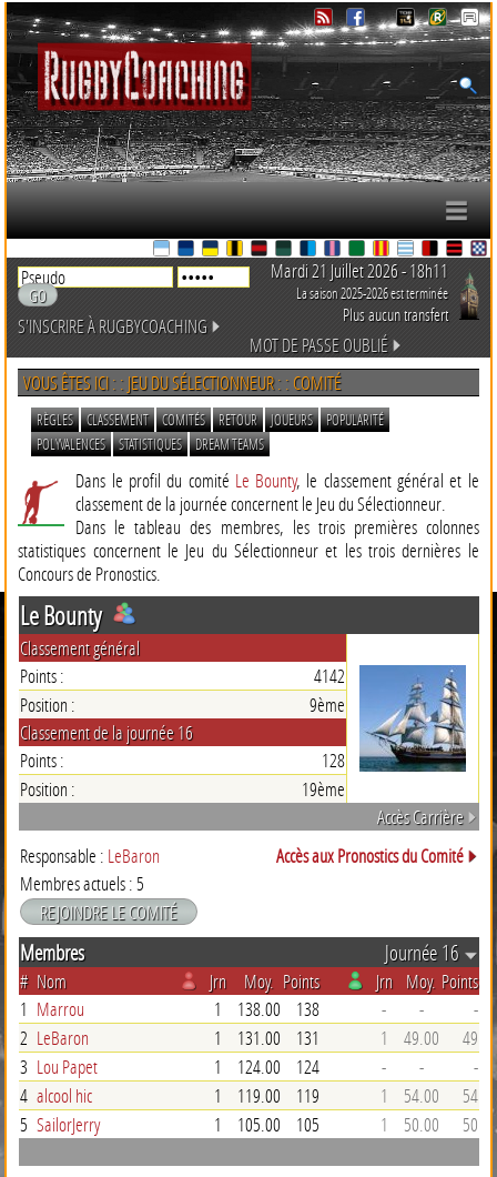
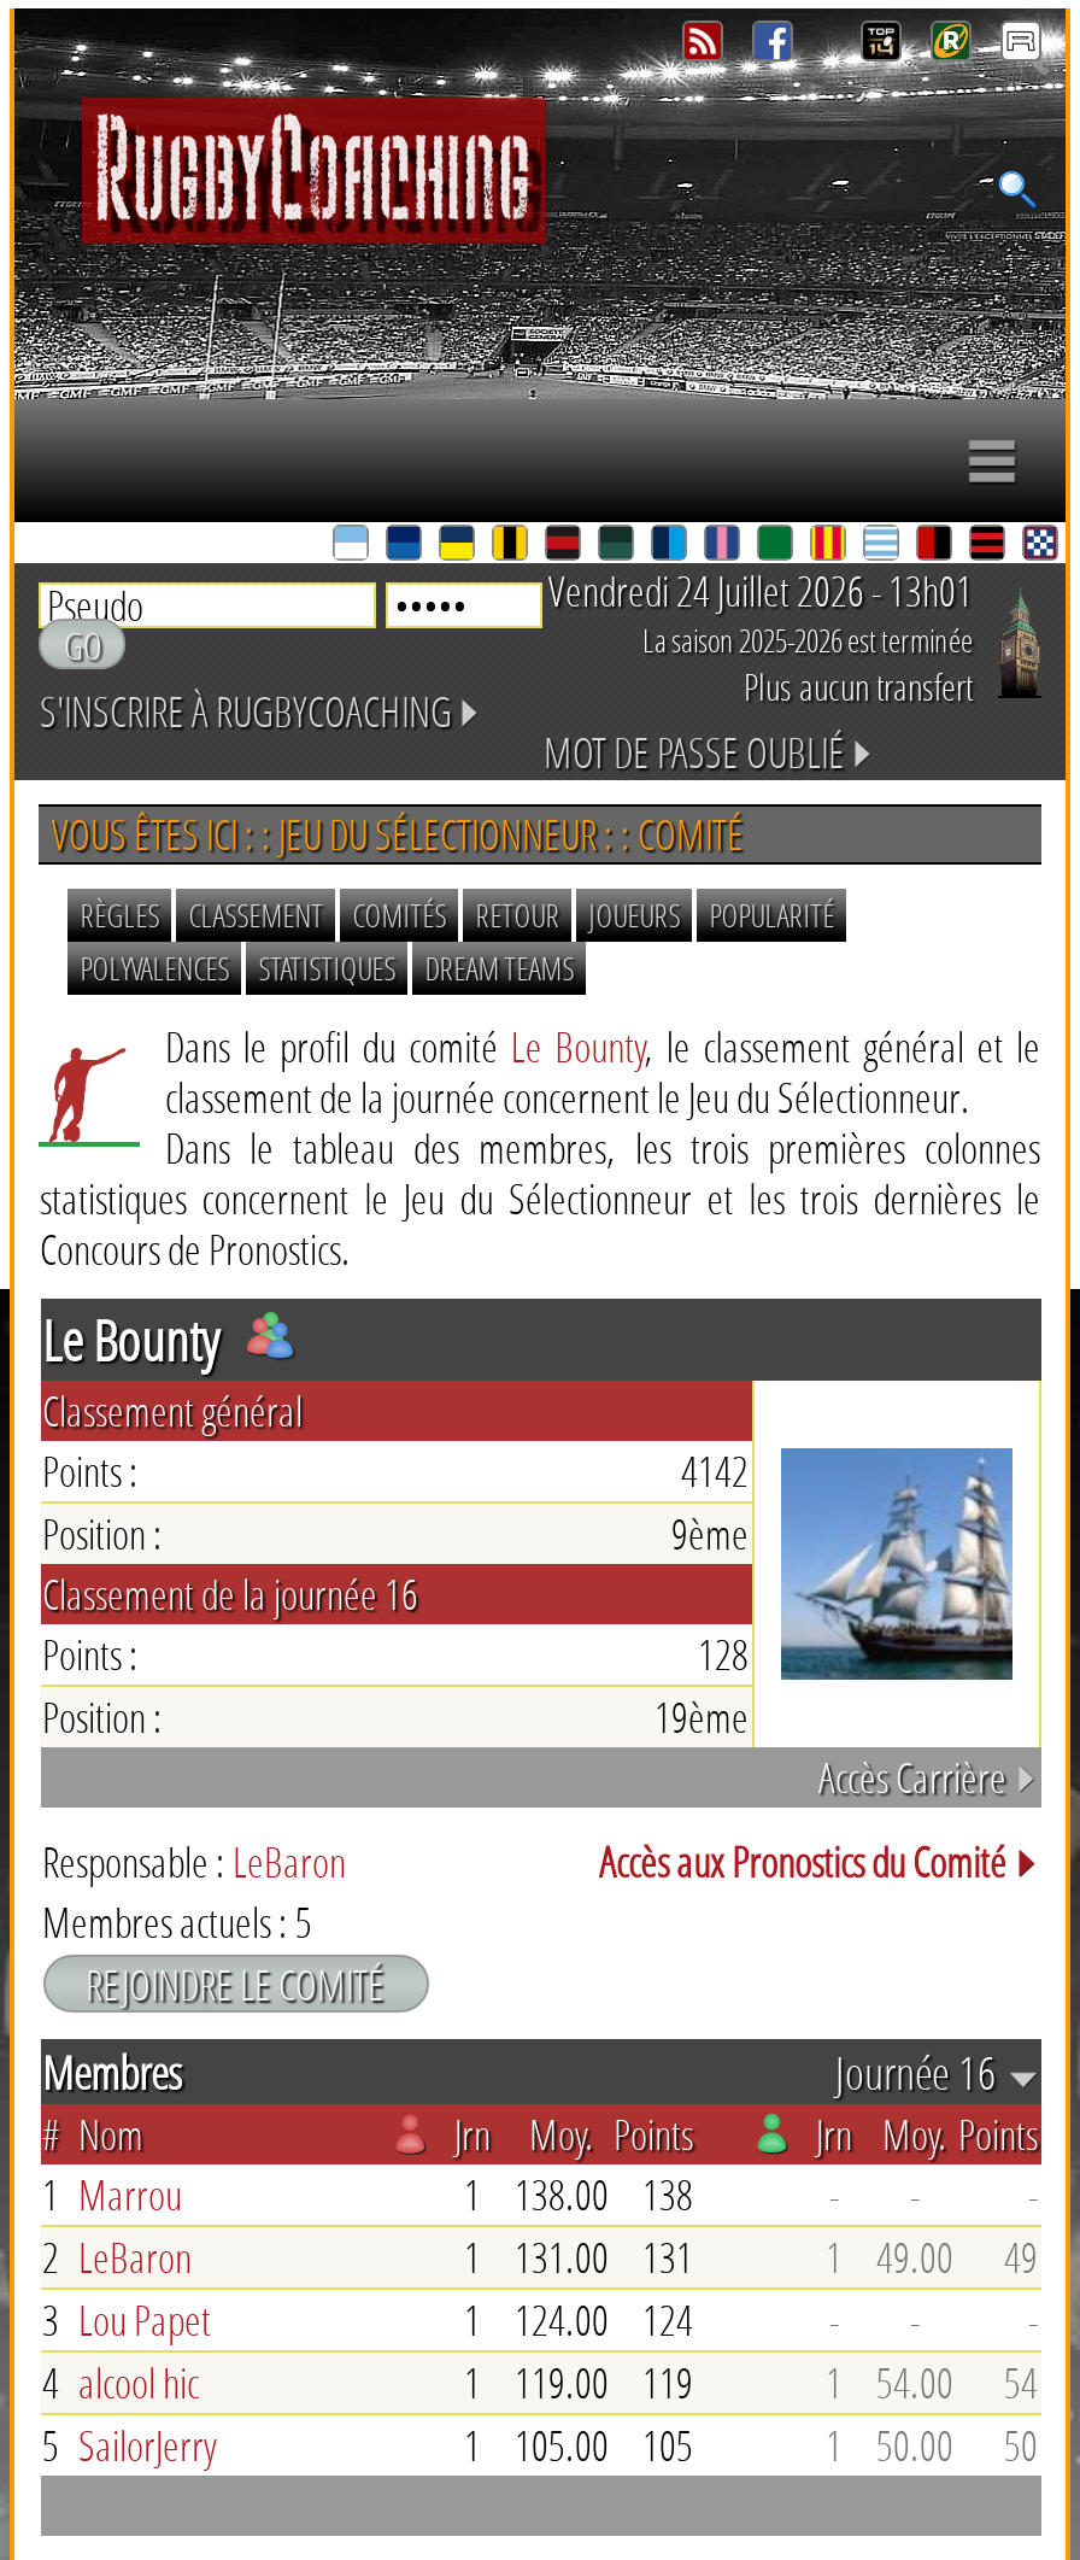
- Mardi 21 Juillet 2026 - 18h11
+ Vendredi 24 Juillet 2026 - 13h01
